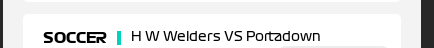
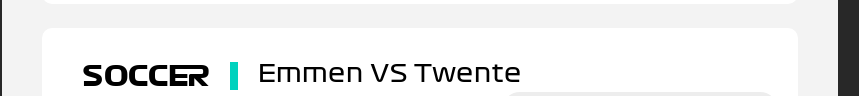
- H W Welders VS Portadown
+ Emmen VS Twente
